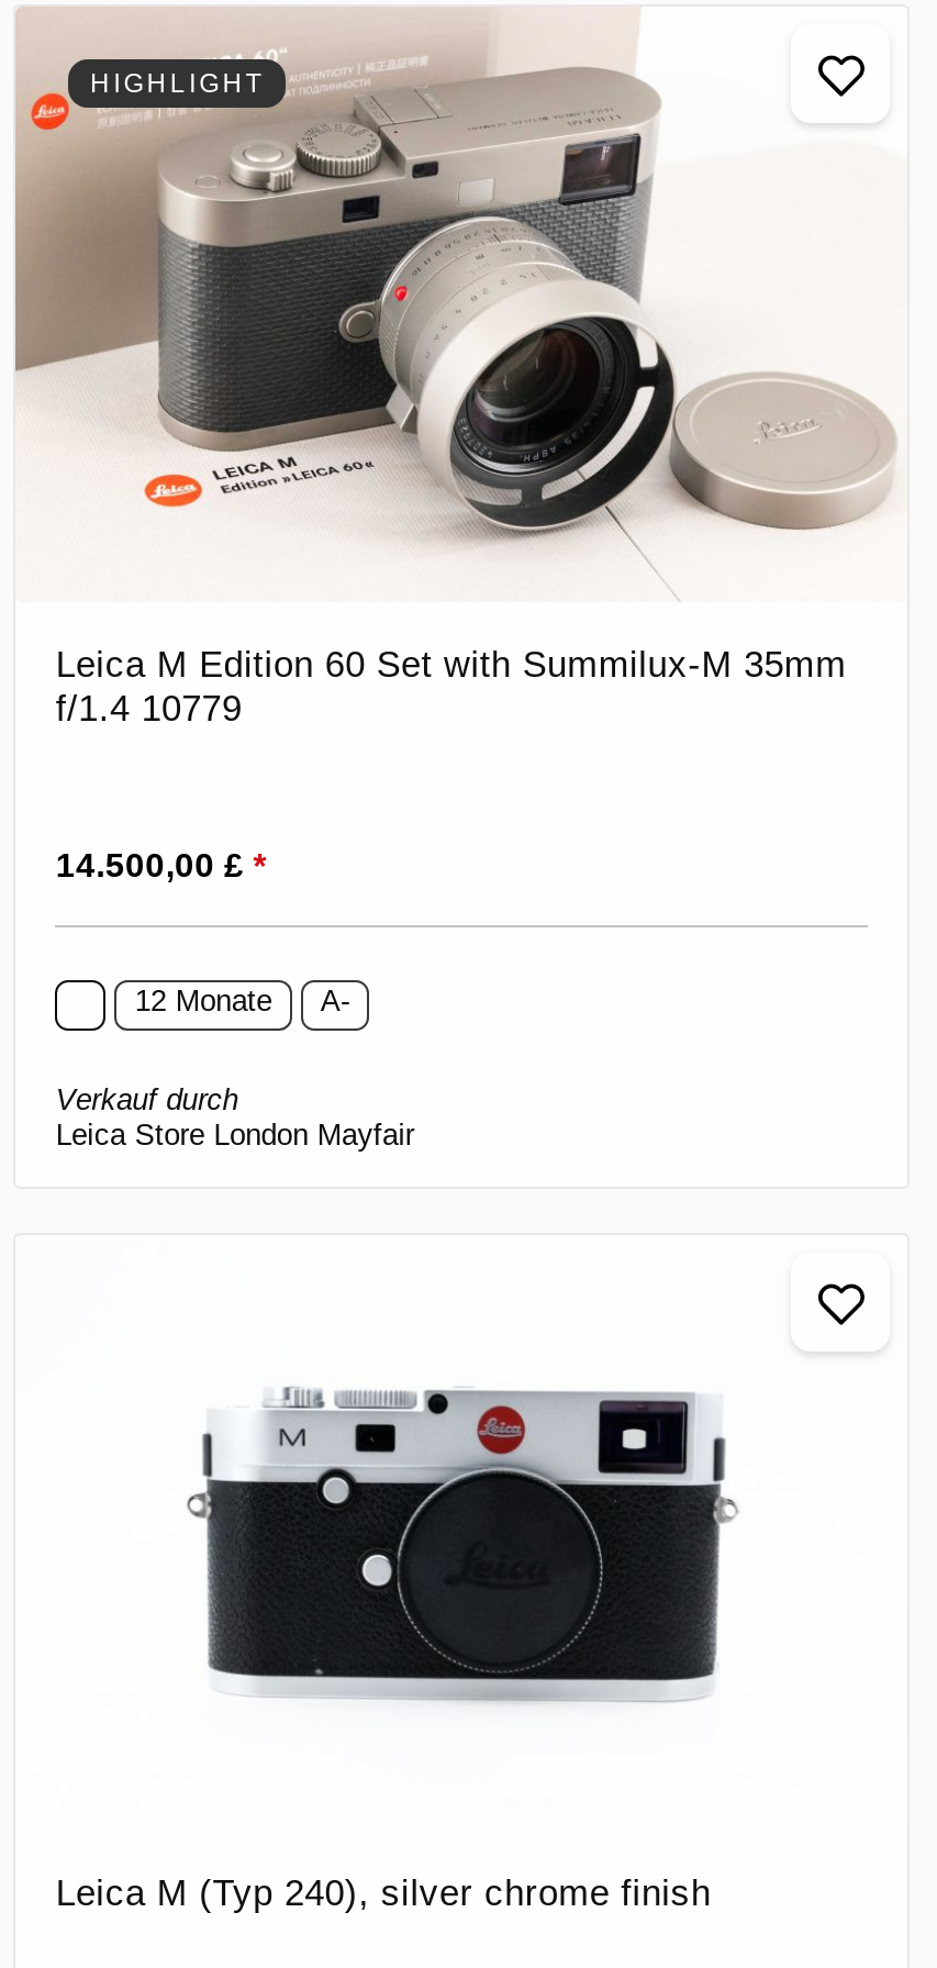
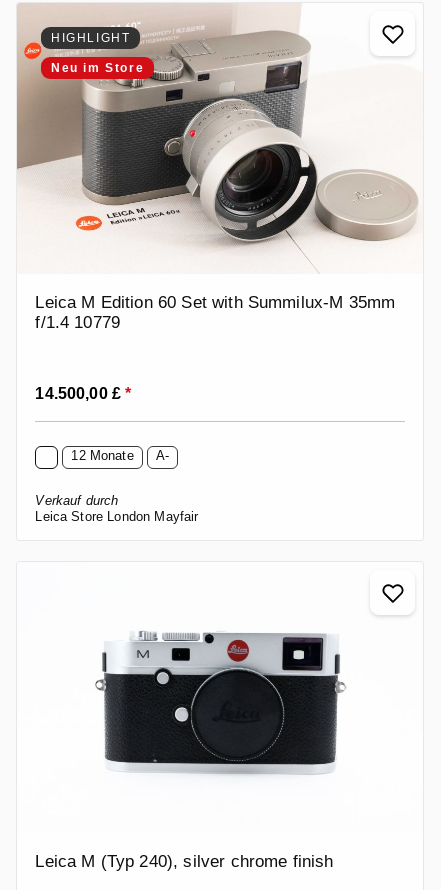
+ Neu im Store
